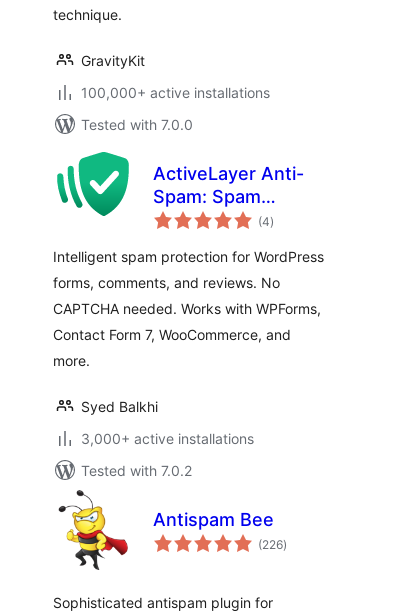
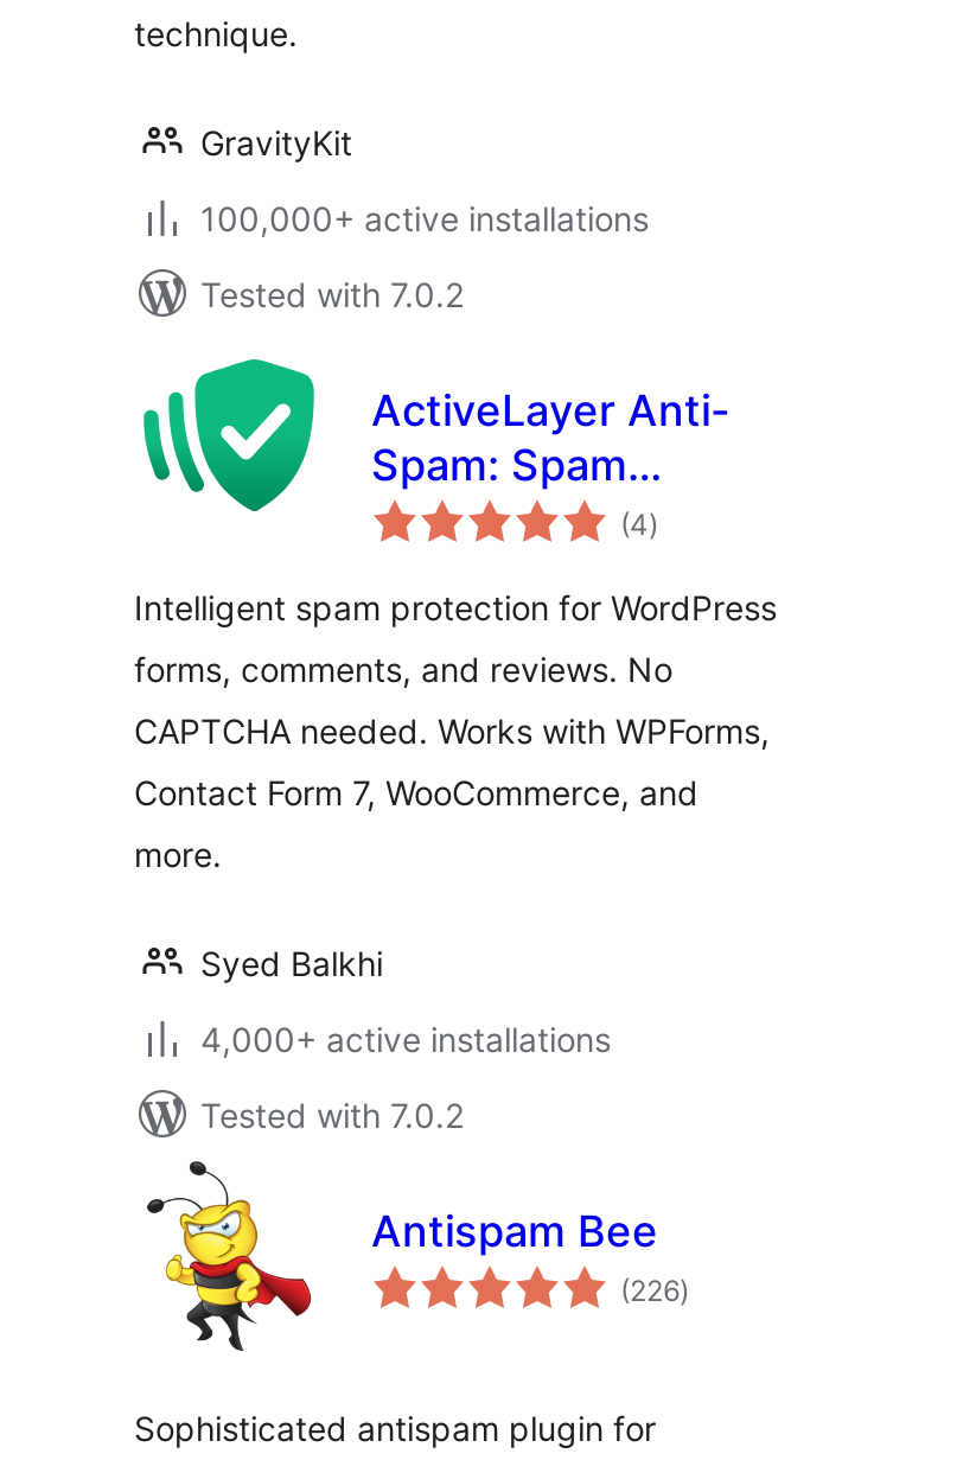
- Tested with 7.0.0
+ Tested with 7.0.2

- 3,000+ active installations
+ 4,000+ active installations
